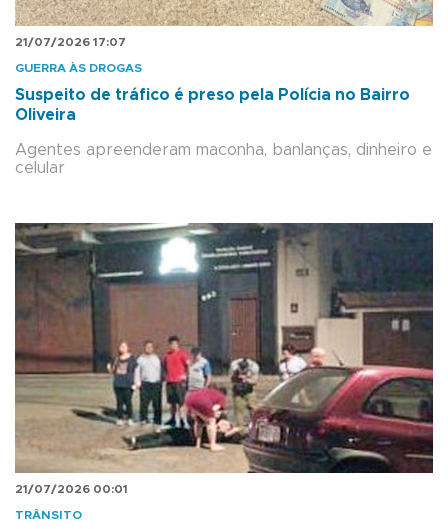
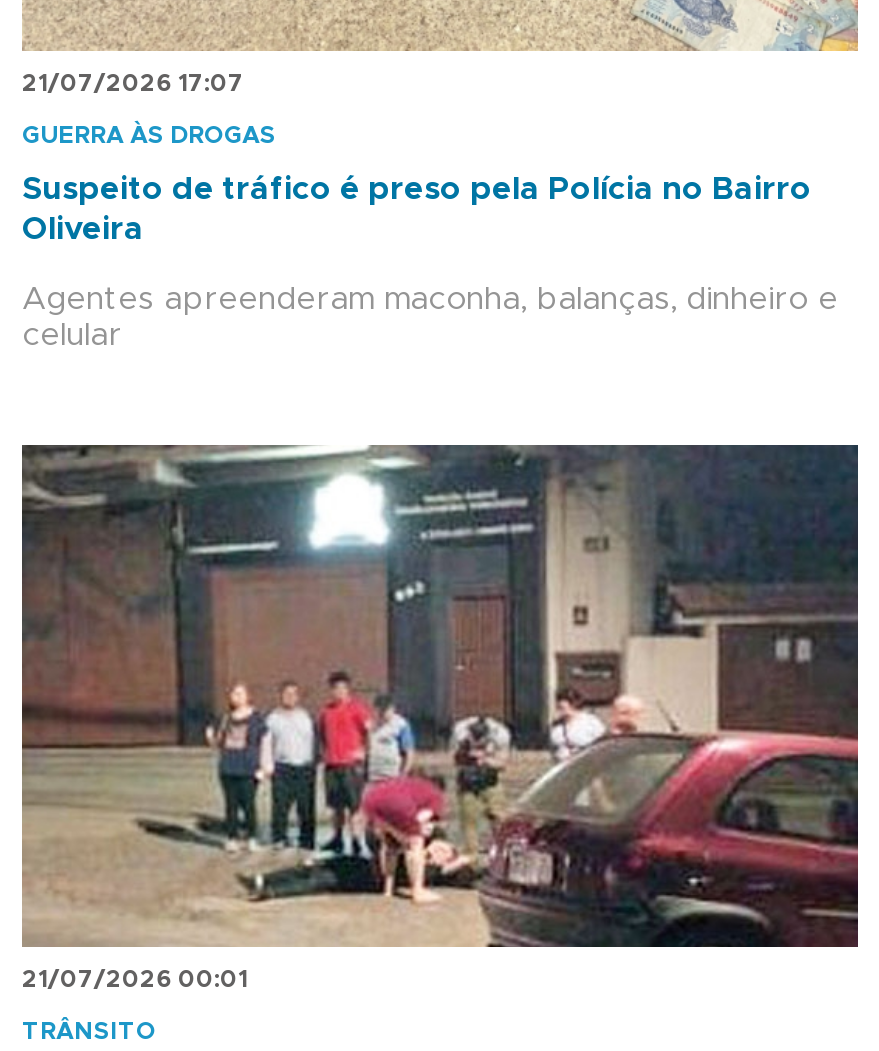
- Agentes apreenderam maconha, banlanças, dinheiro e
+ Agentes apreenderam maconha, balanças, dinheiro e
